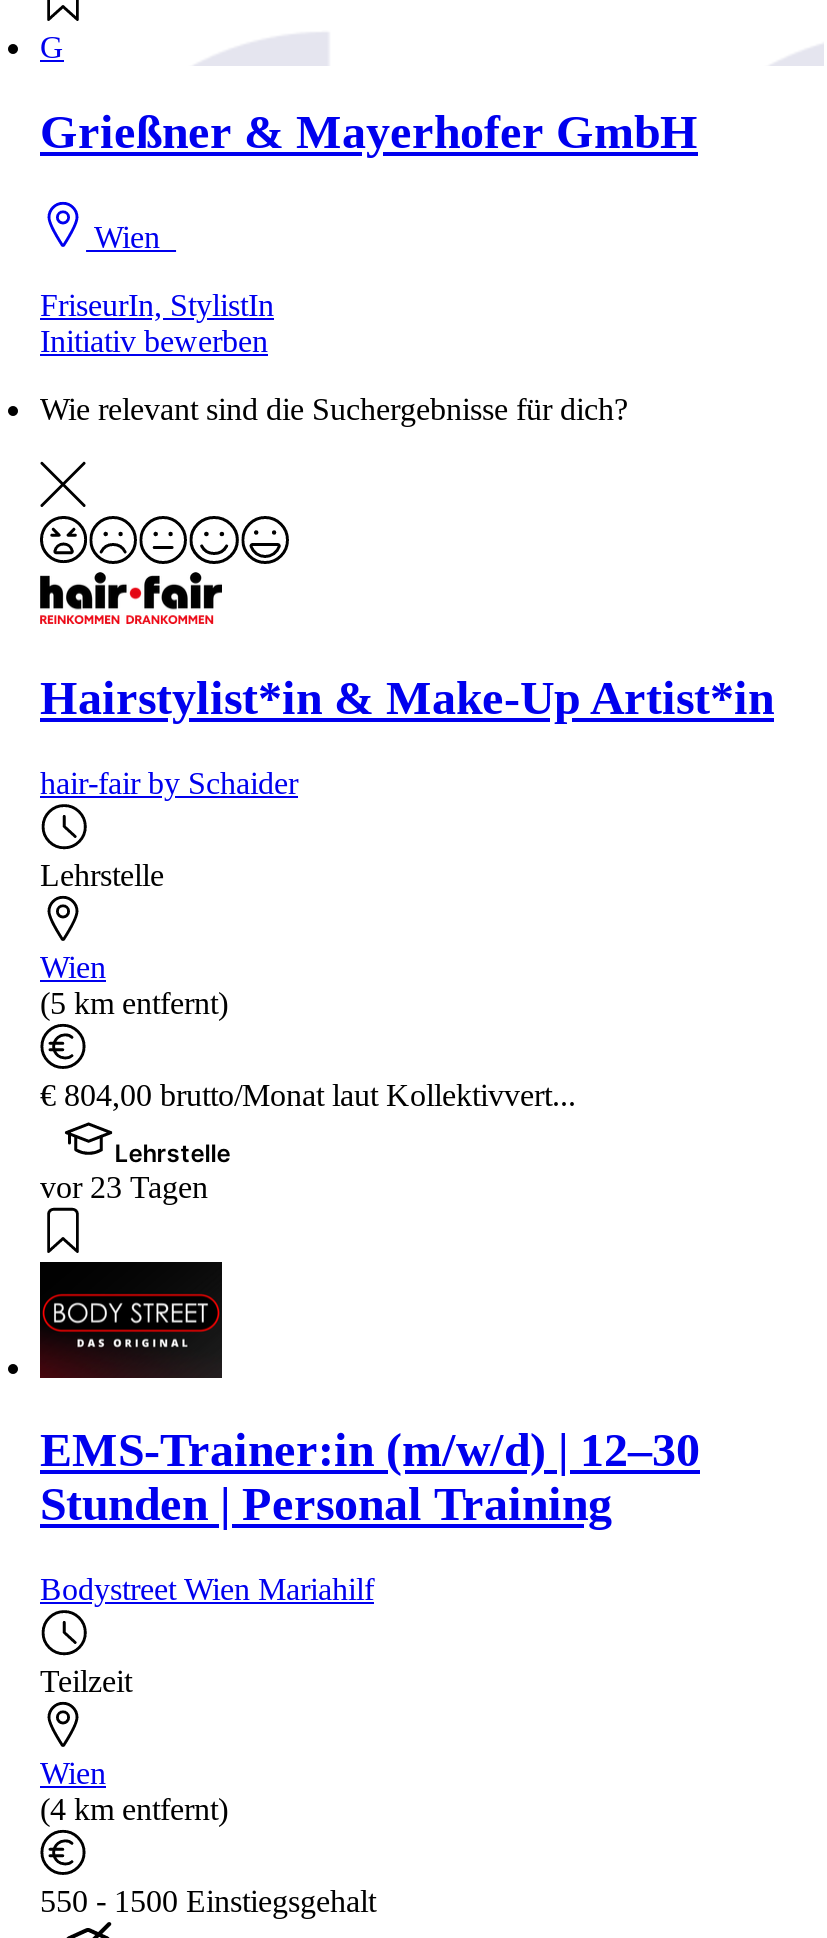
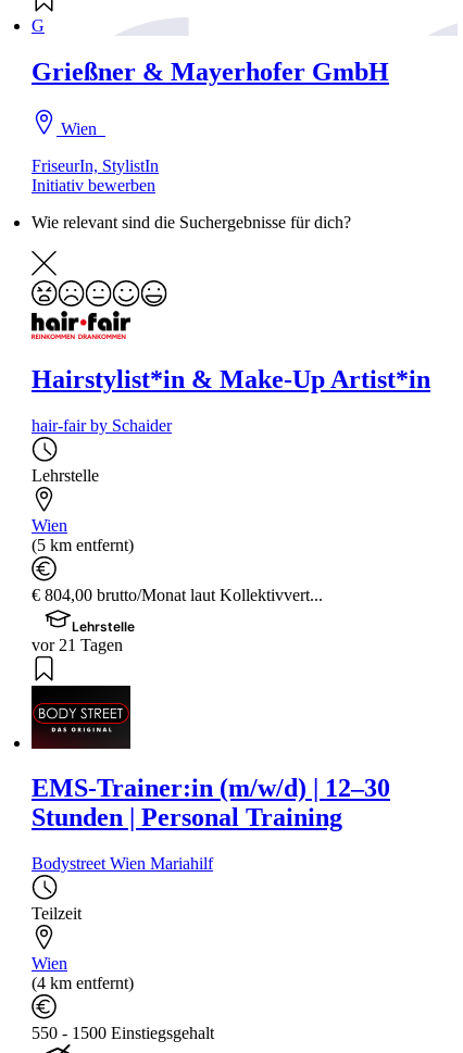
- vor 23 Tagen
+ vor 21 Tagen
